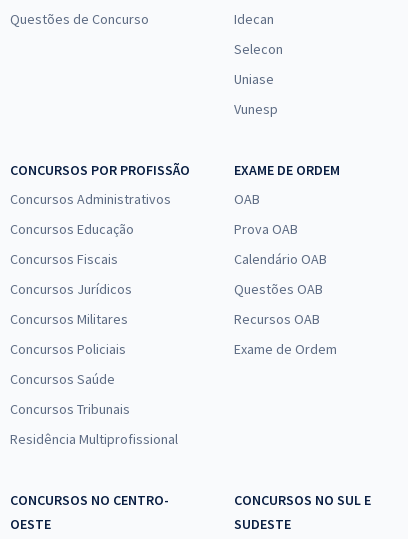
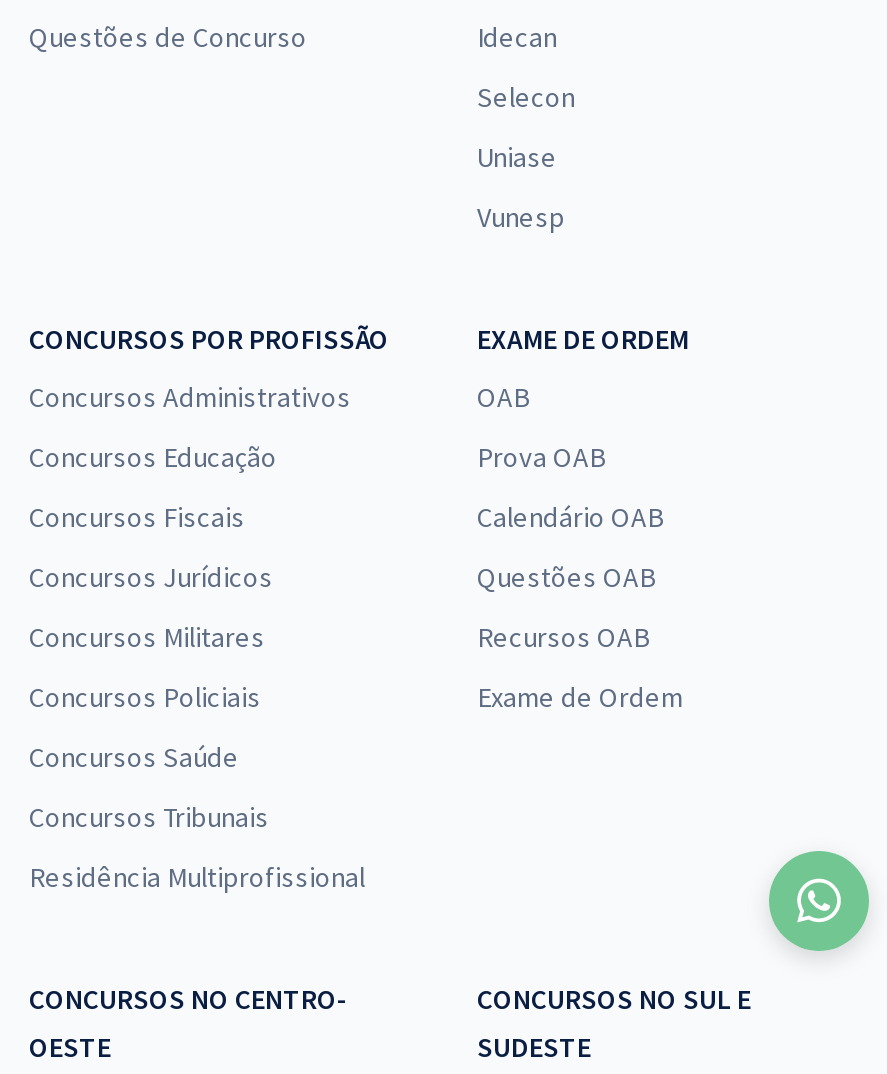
+ [image]
